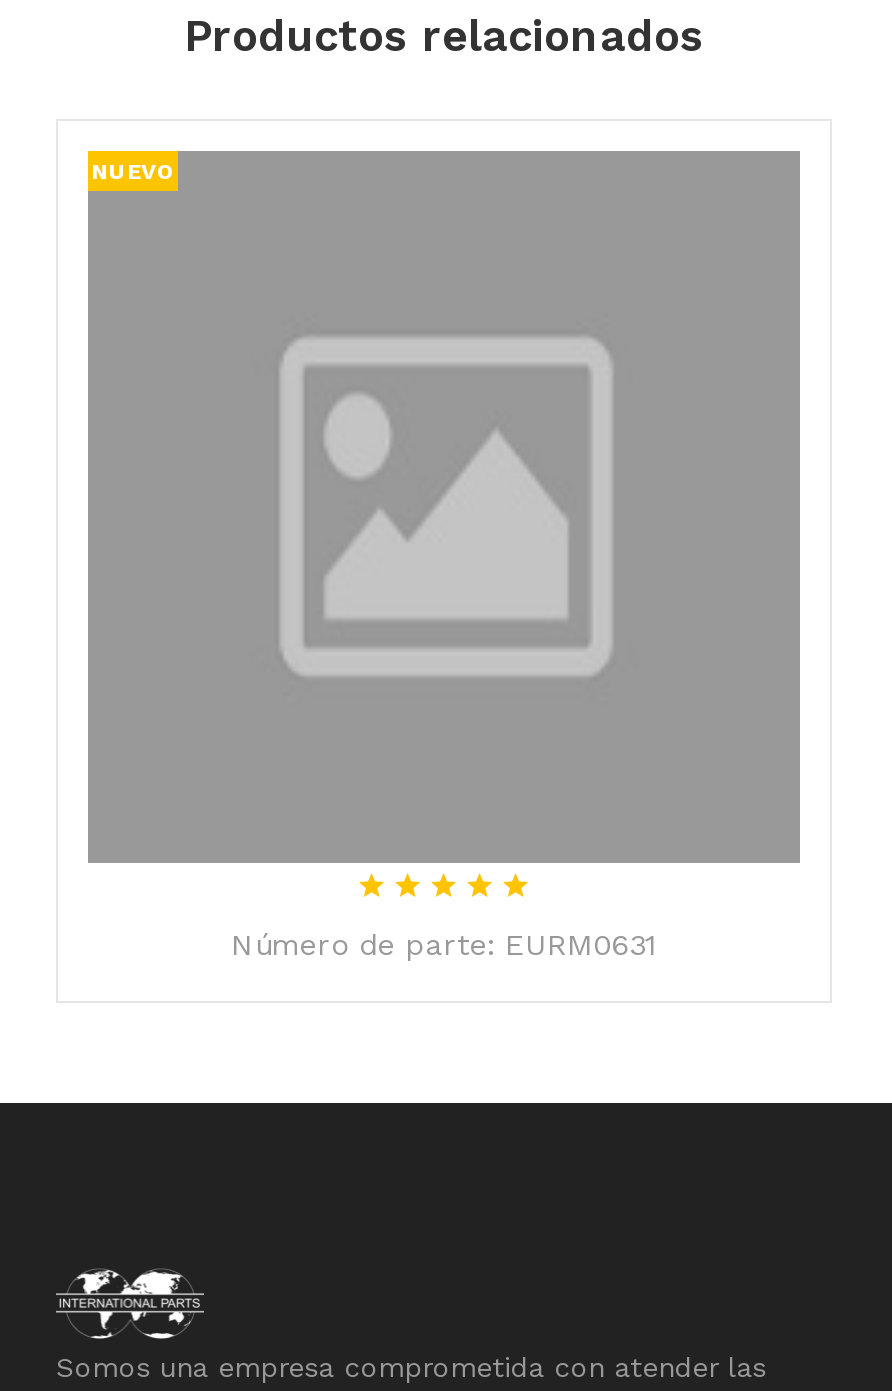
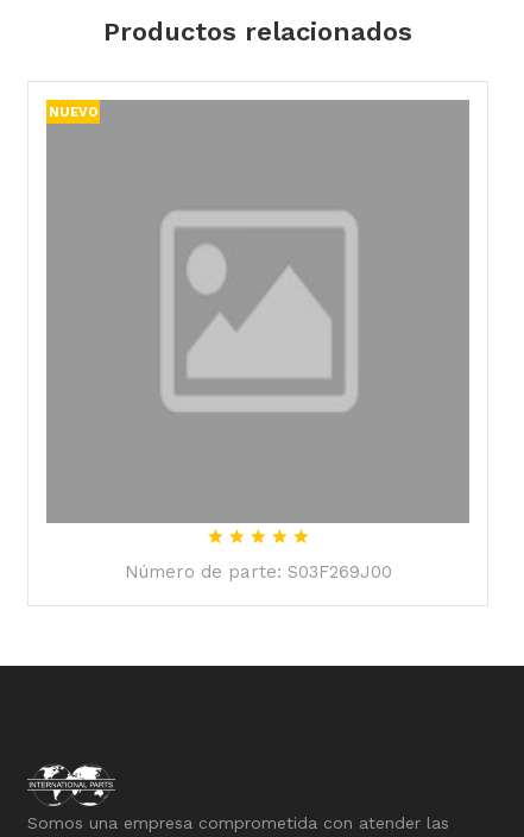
- Número de parte: EURM0631
+ Número de parte: S03F269J00
